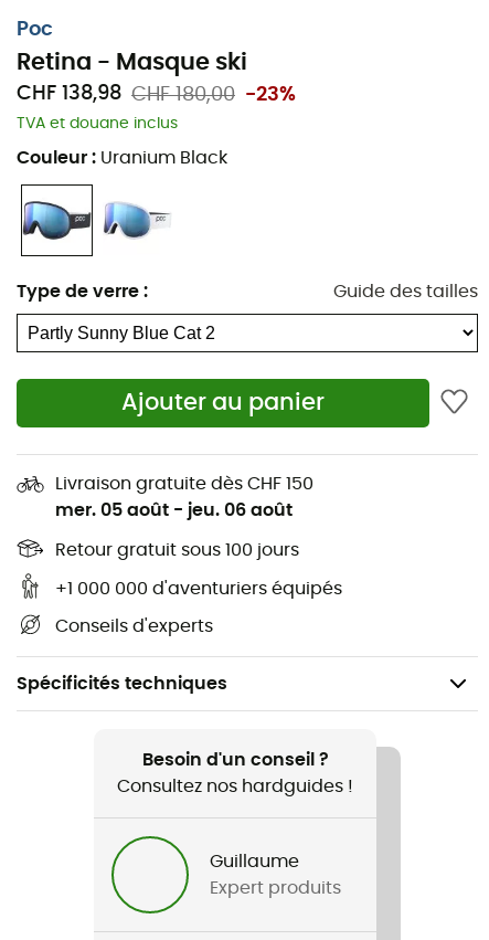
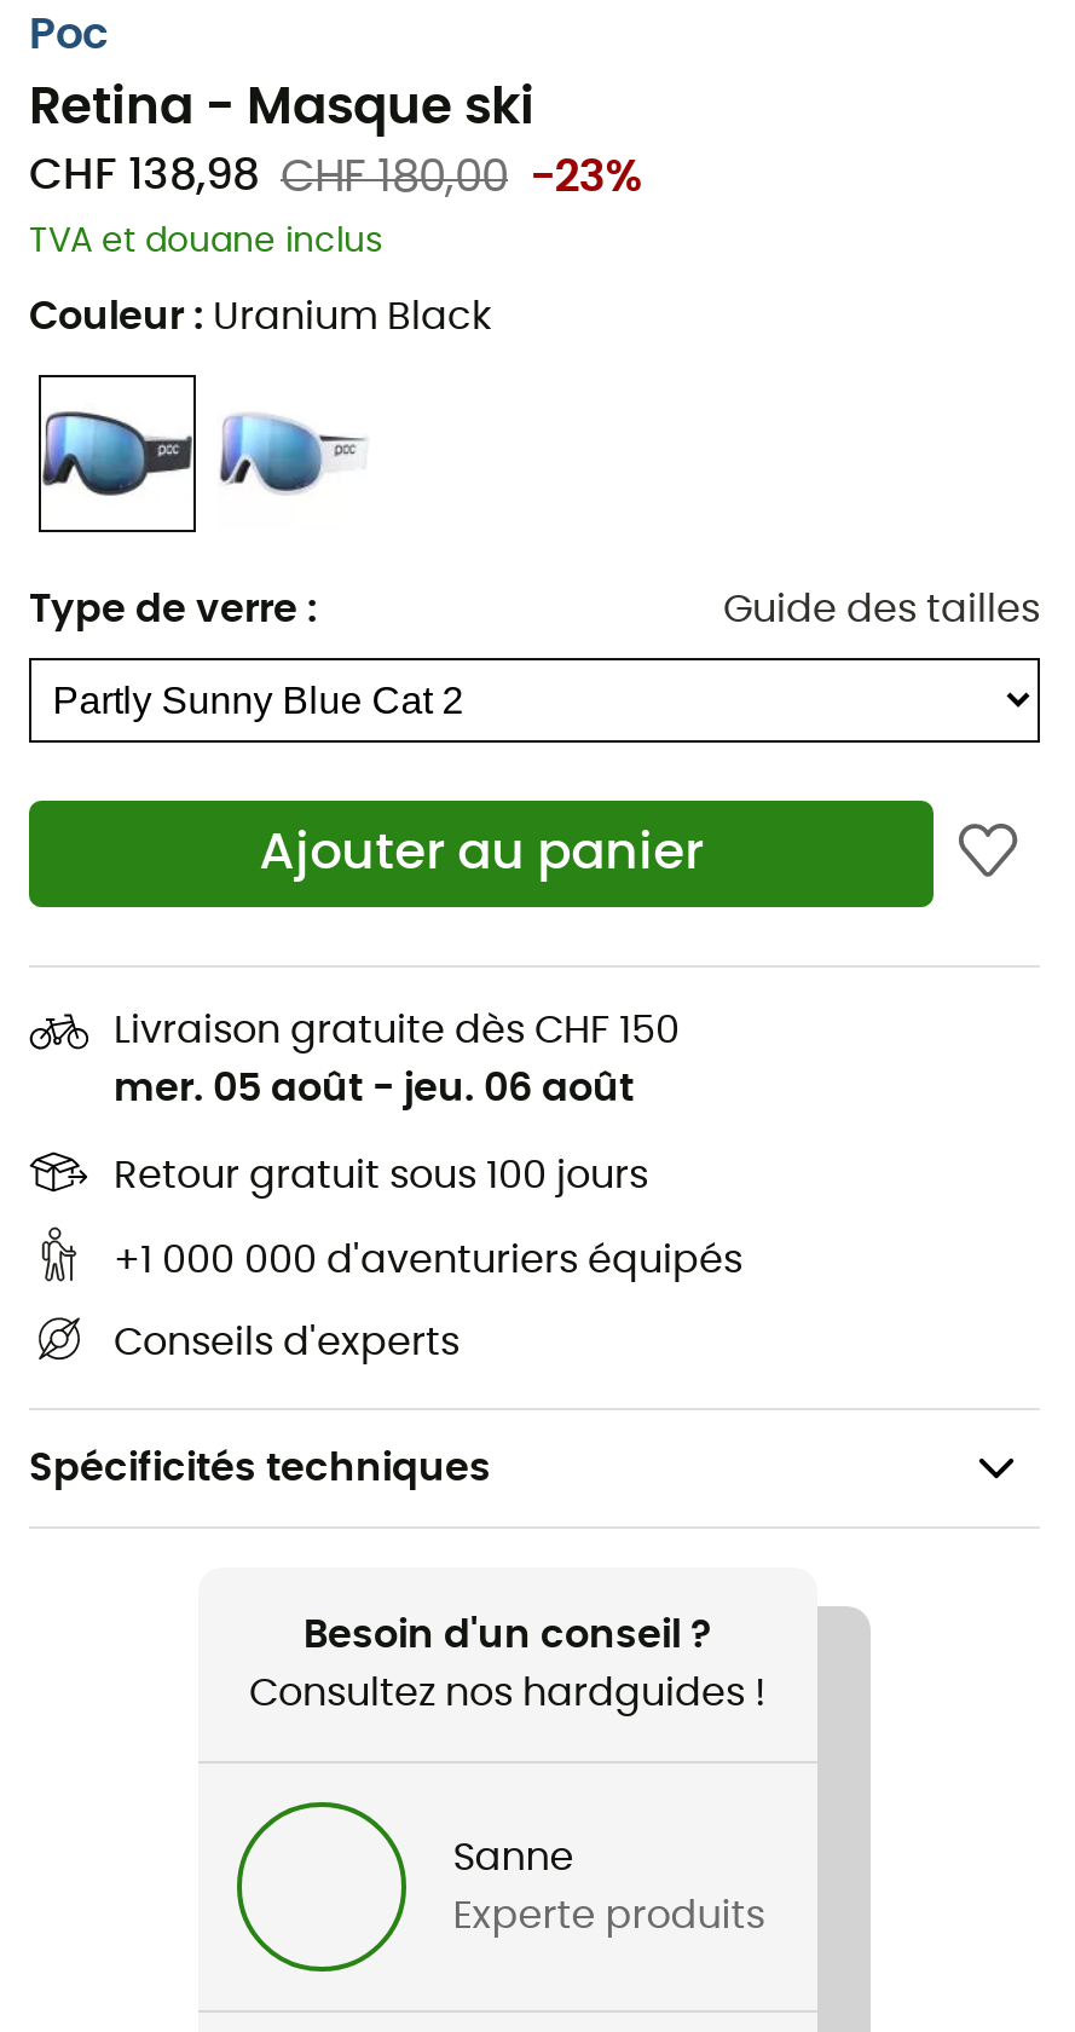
- Guillaume
+ Sanne

- Expert produits
+ Experte produits
